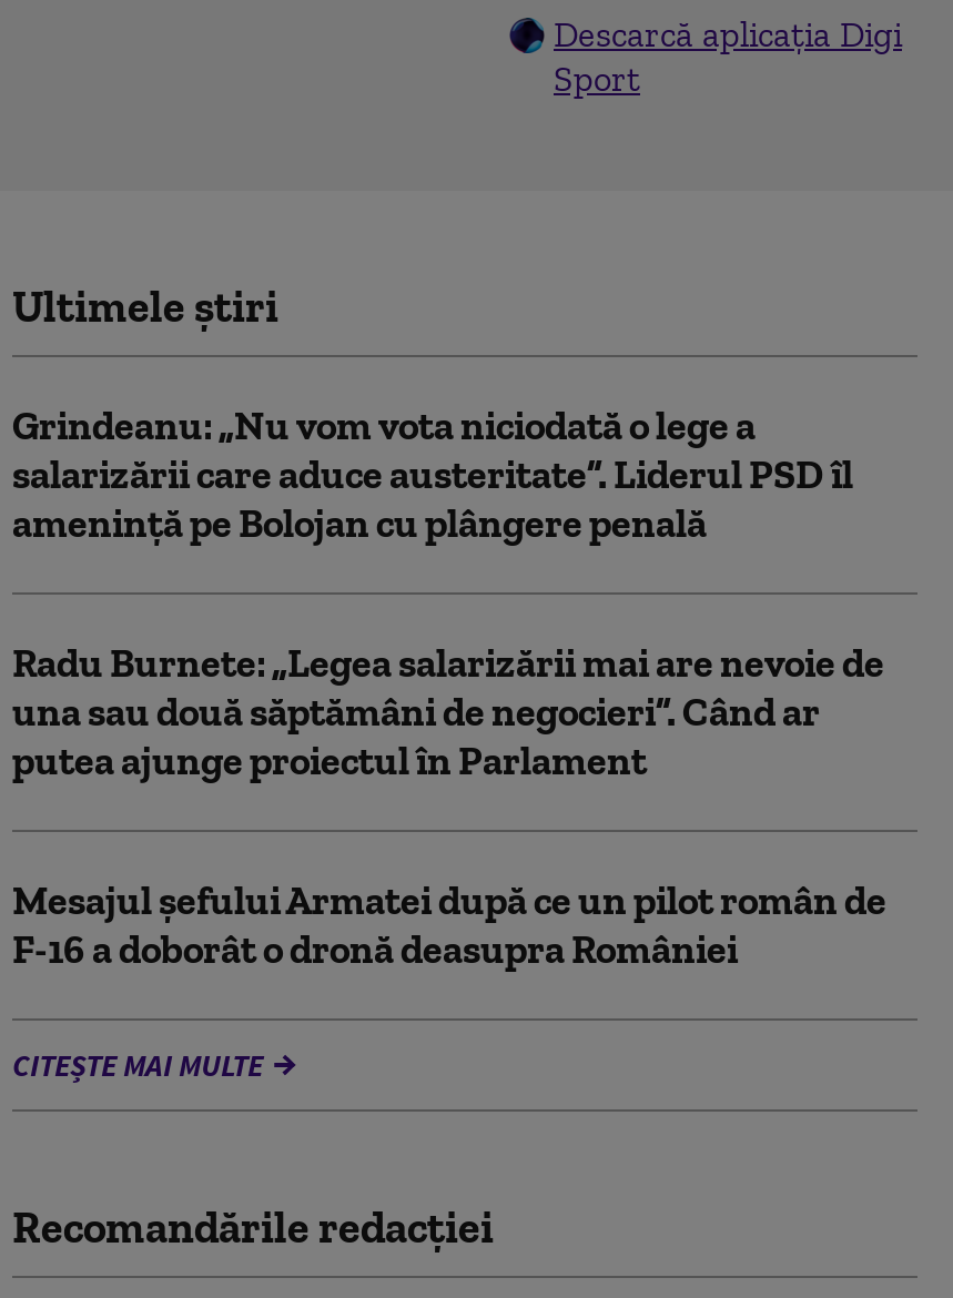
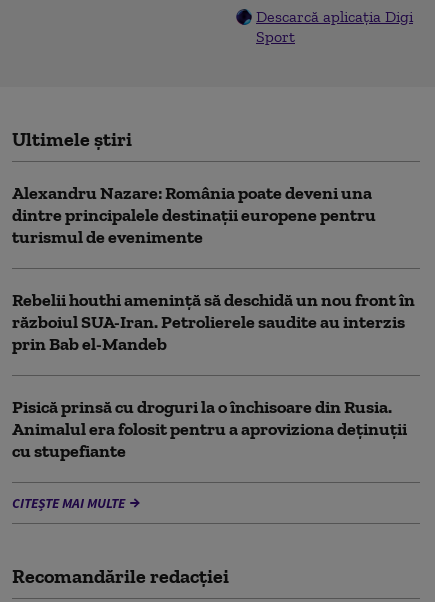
- Grindeanu: „Nu vom vota niciodată o lege a
- salarizării care aduce austeritate”. Liderul PSD îl
- amenință pe Bolojan cu plângere penală
+ Alexandru Nazare: România poate deveni una
+ dintre principalele destinații europene pentru
+ turismul de evenimente

- Radu Burnete: „Legea salarizării mai are nevoie de
- una sau două săptămâni de negocieri”. Când ar
- putea ajunge proiectul în Parlament
+ Rebelii houthi amenință să deschidă un nou front în
+ războiul SUA-Iran. Petrolierele saudite au interzis
+ prin Bab el-Mandeb

- Mesajul șefului Armatei după ce un pilot român de
- F-16 a doborât o dronă deasupra României
+ Pisică prinsă cu droguri la o închisoare din Rusia.
+ Animalul era folosit pentru a aproviziona deținuții
+ cu stupefiante
